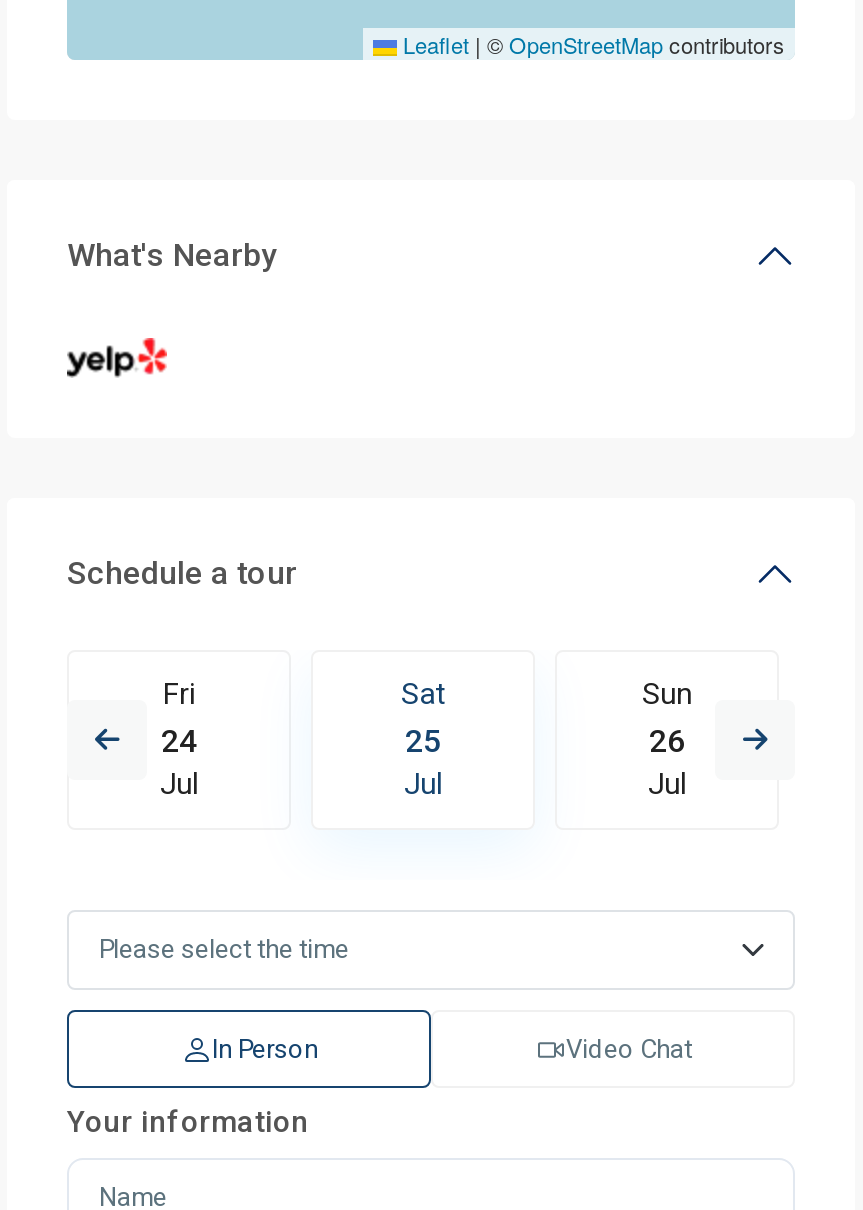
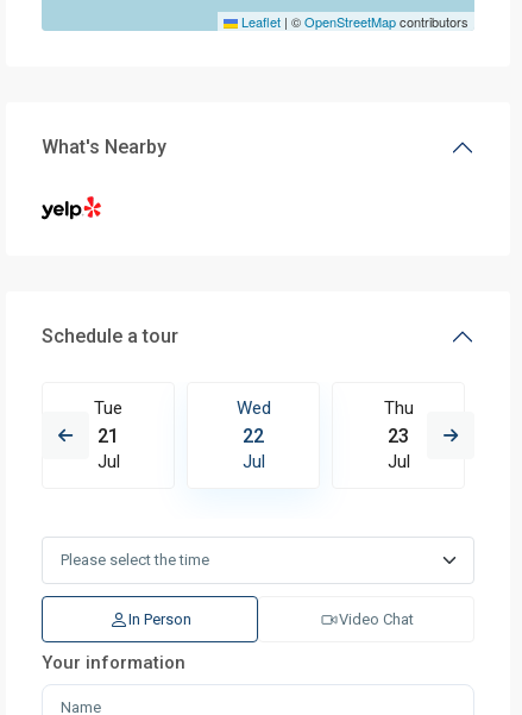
- Fri
- 24
+ Tue
+ 21

- Sat
- 25
+ Wed
+ 22

- Sun
- 26
+ Thu
+ 23
